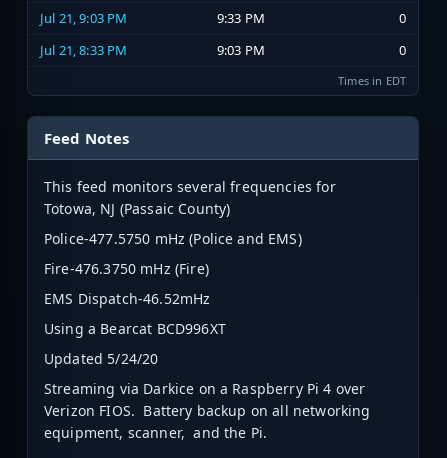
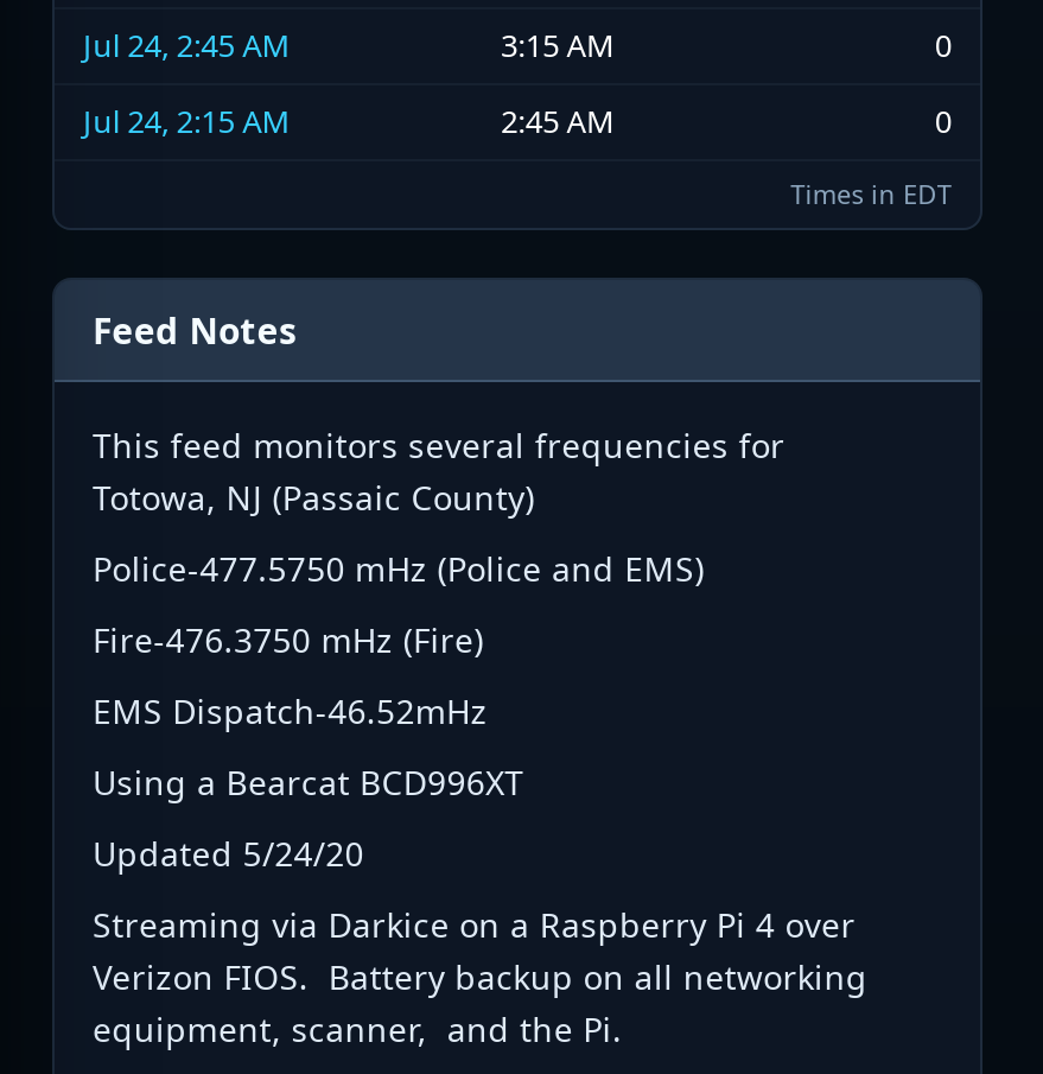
- Jul 21, 9:03 PM
- 9:33 PM
+ Jul 24, 2:45 AM
+ 3:15 AM

- Jul 21, 8:33 PM
- 9:03 PM
+ Jul 24, 2:15 AM
+ 2:45 AM
